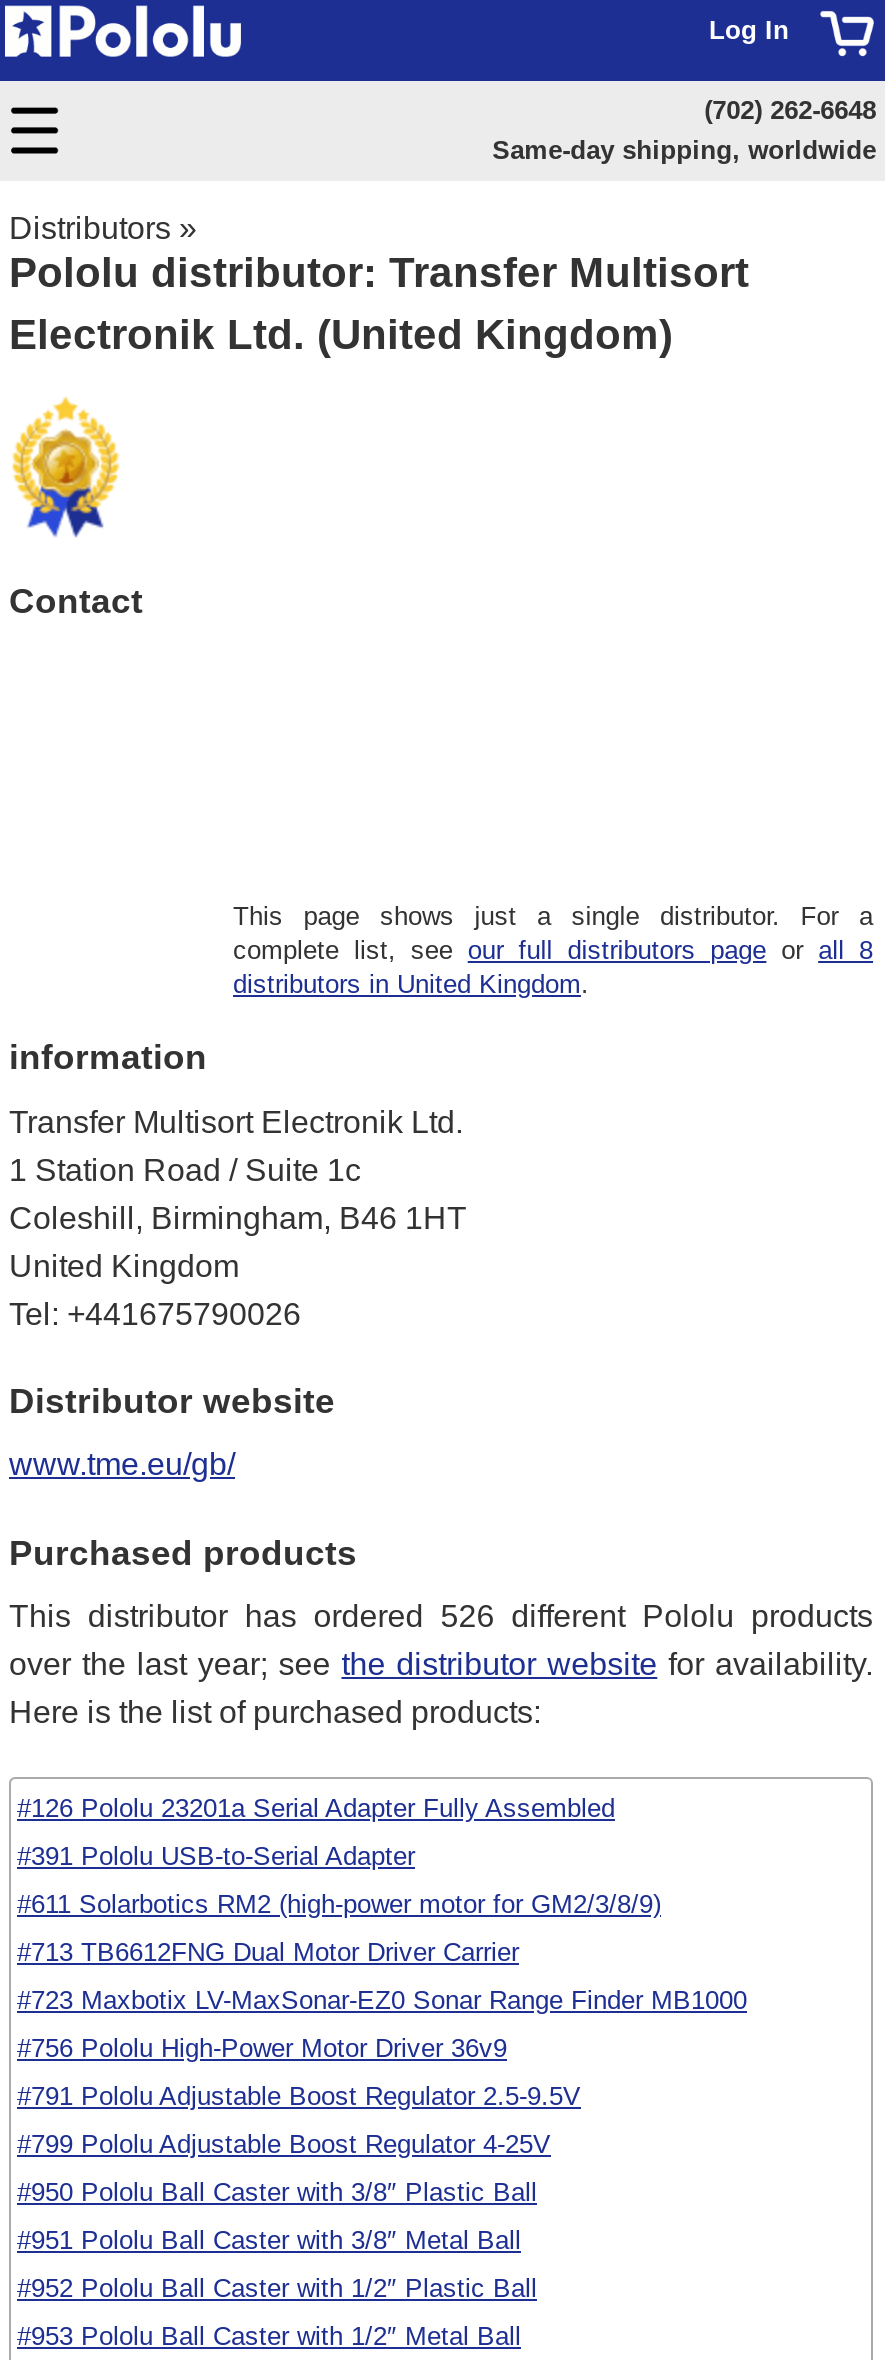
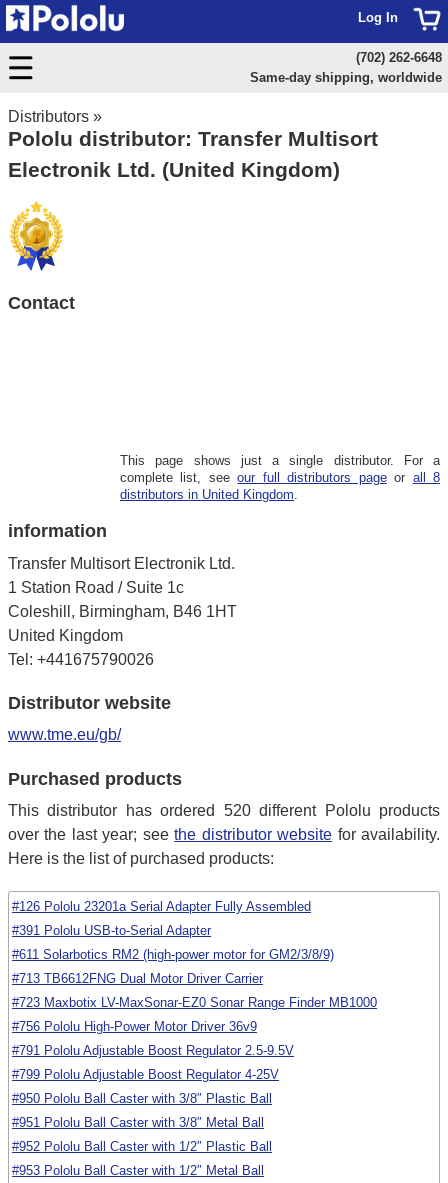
- This distributor has ordered 526 different Pololu products
+ This distributor has ordered 520 different Pololu products
